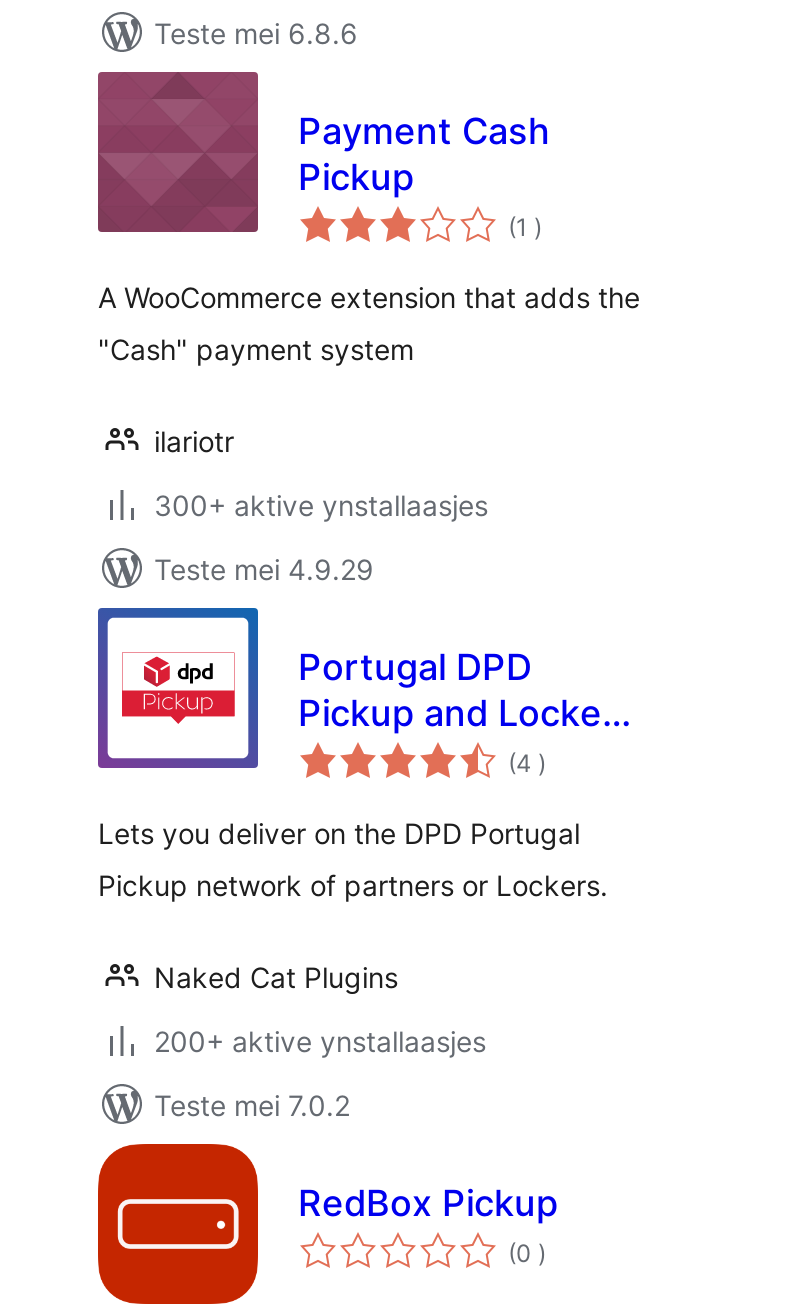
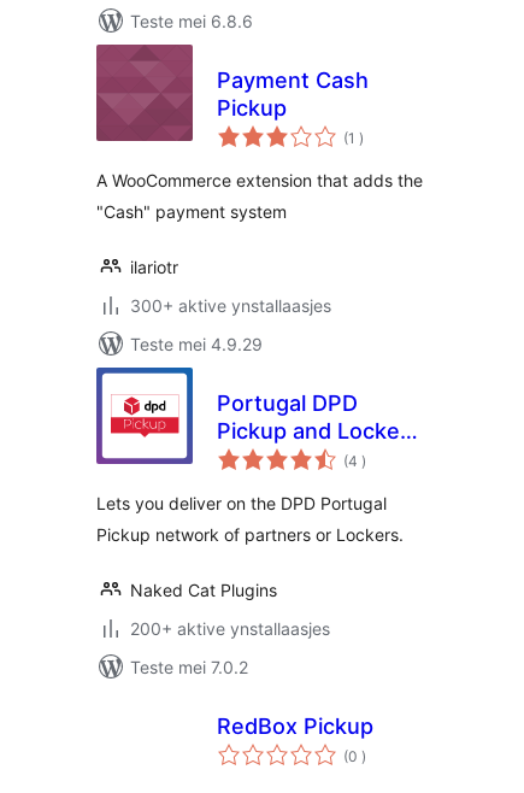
- [image]
